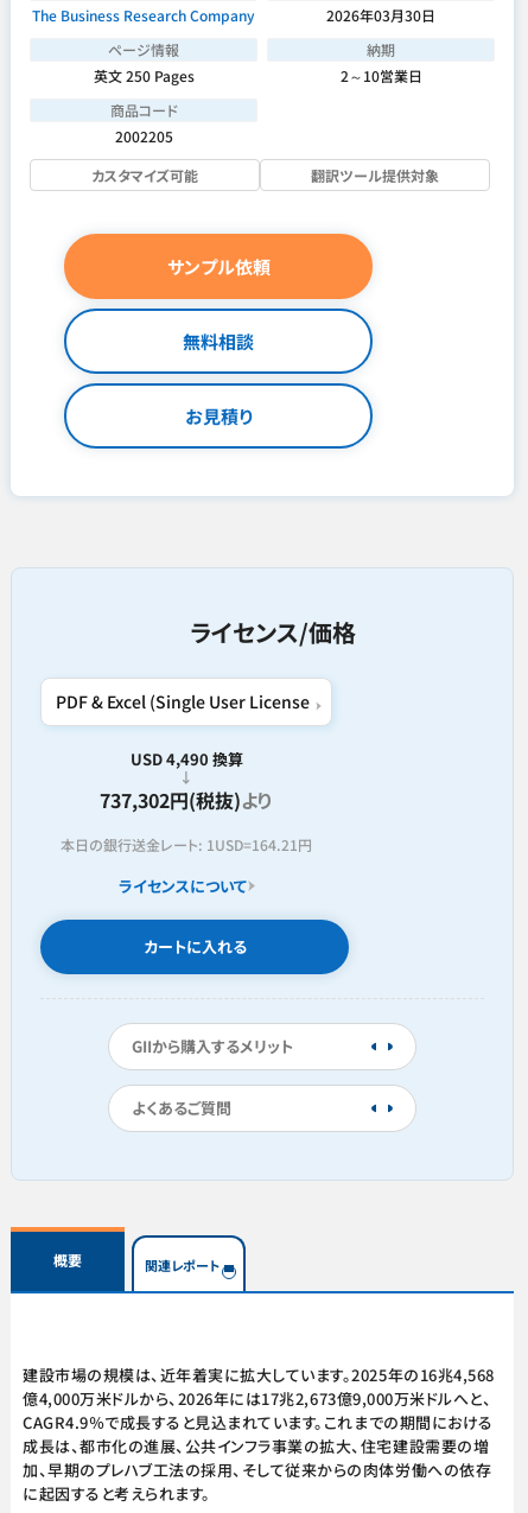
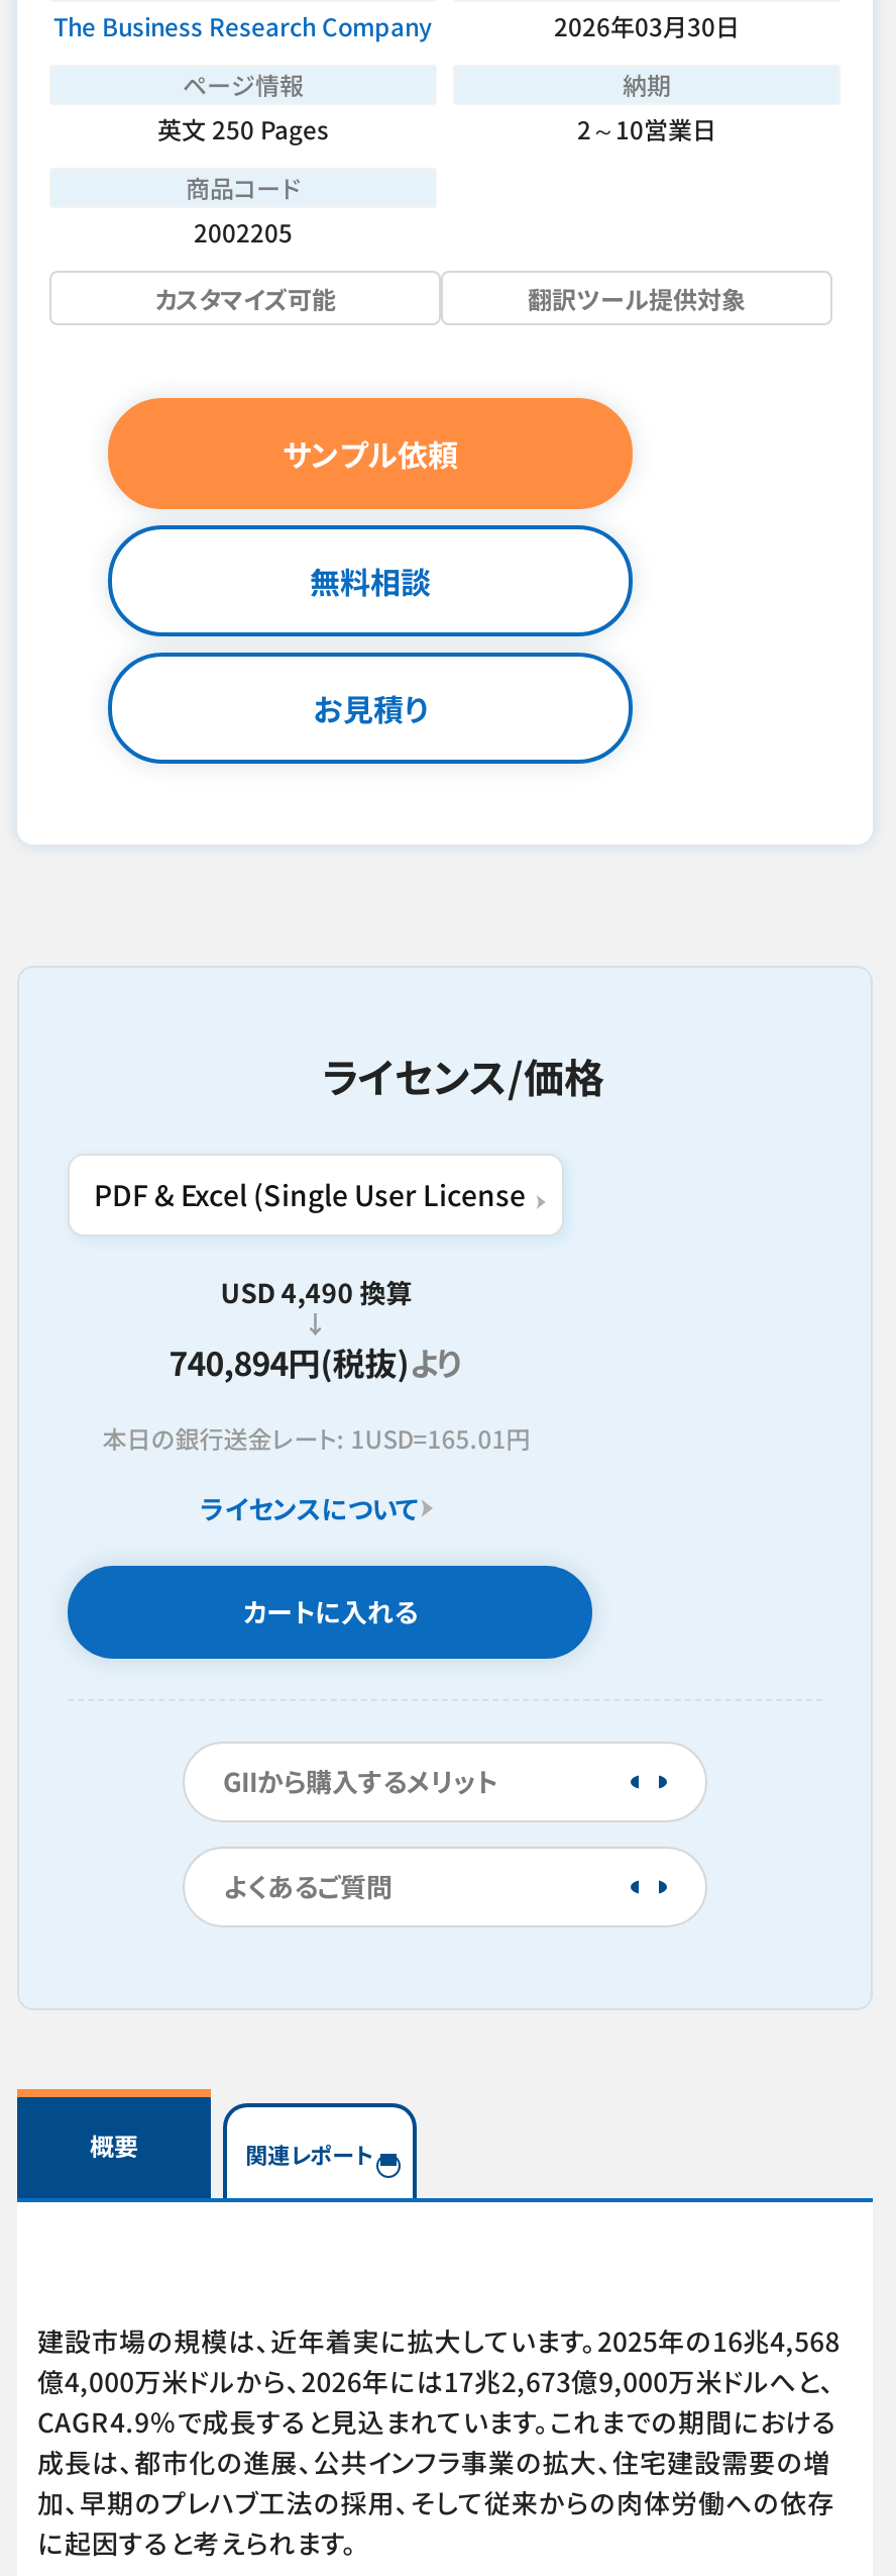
- 737,302円(税抜)より
+ 740,894円(税抜)より

- 本日の銀行送金レート: 1USD=164.21円
+ 本日の銀行送金レート: 1USD=165.01円
